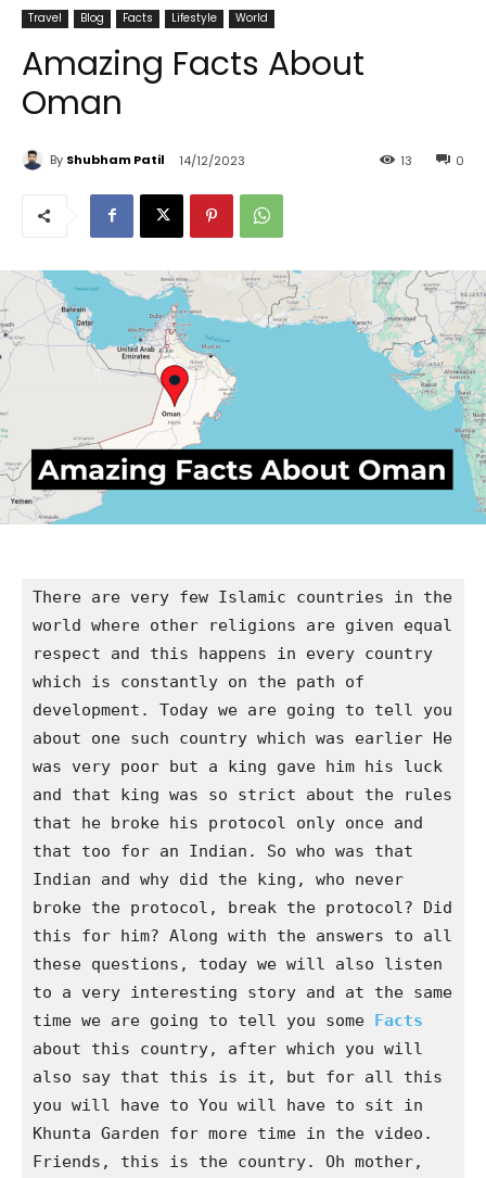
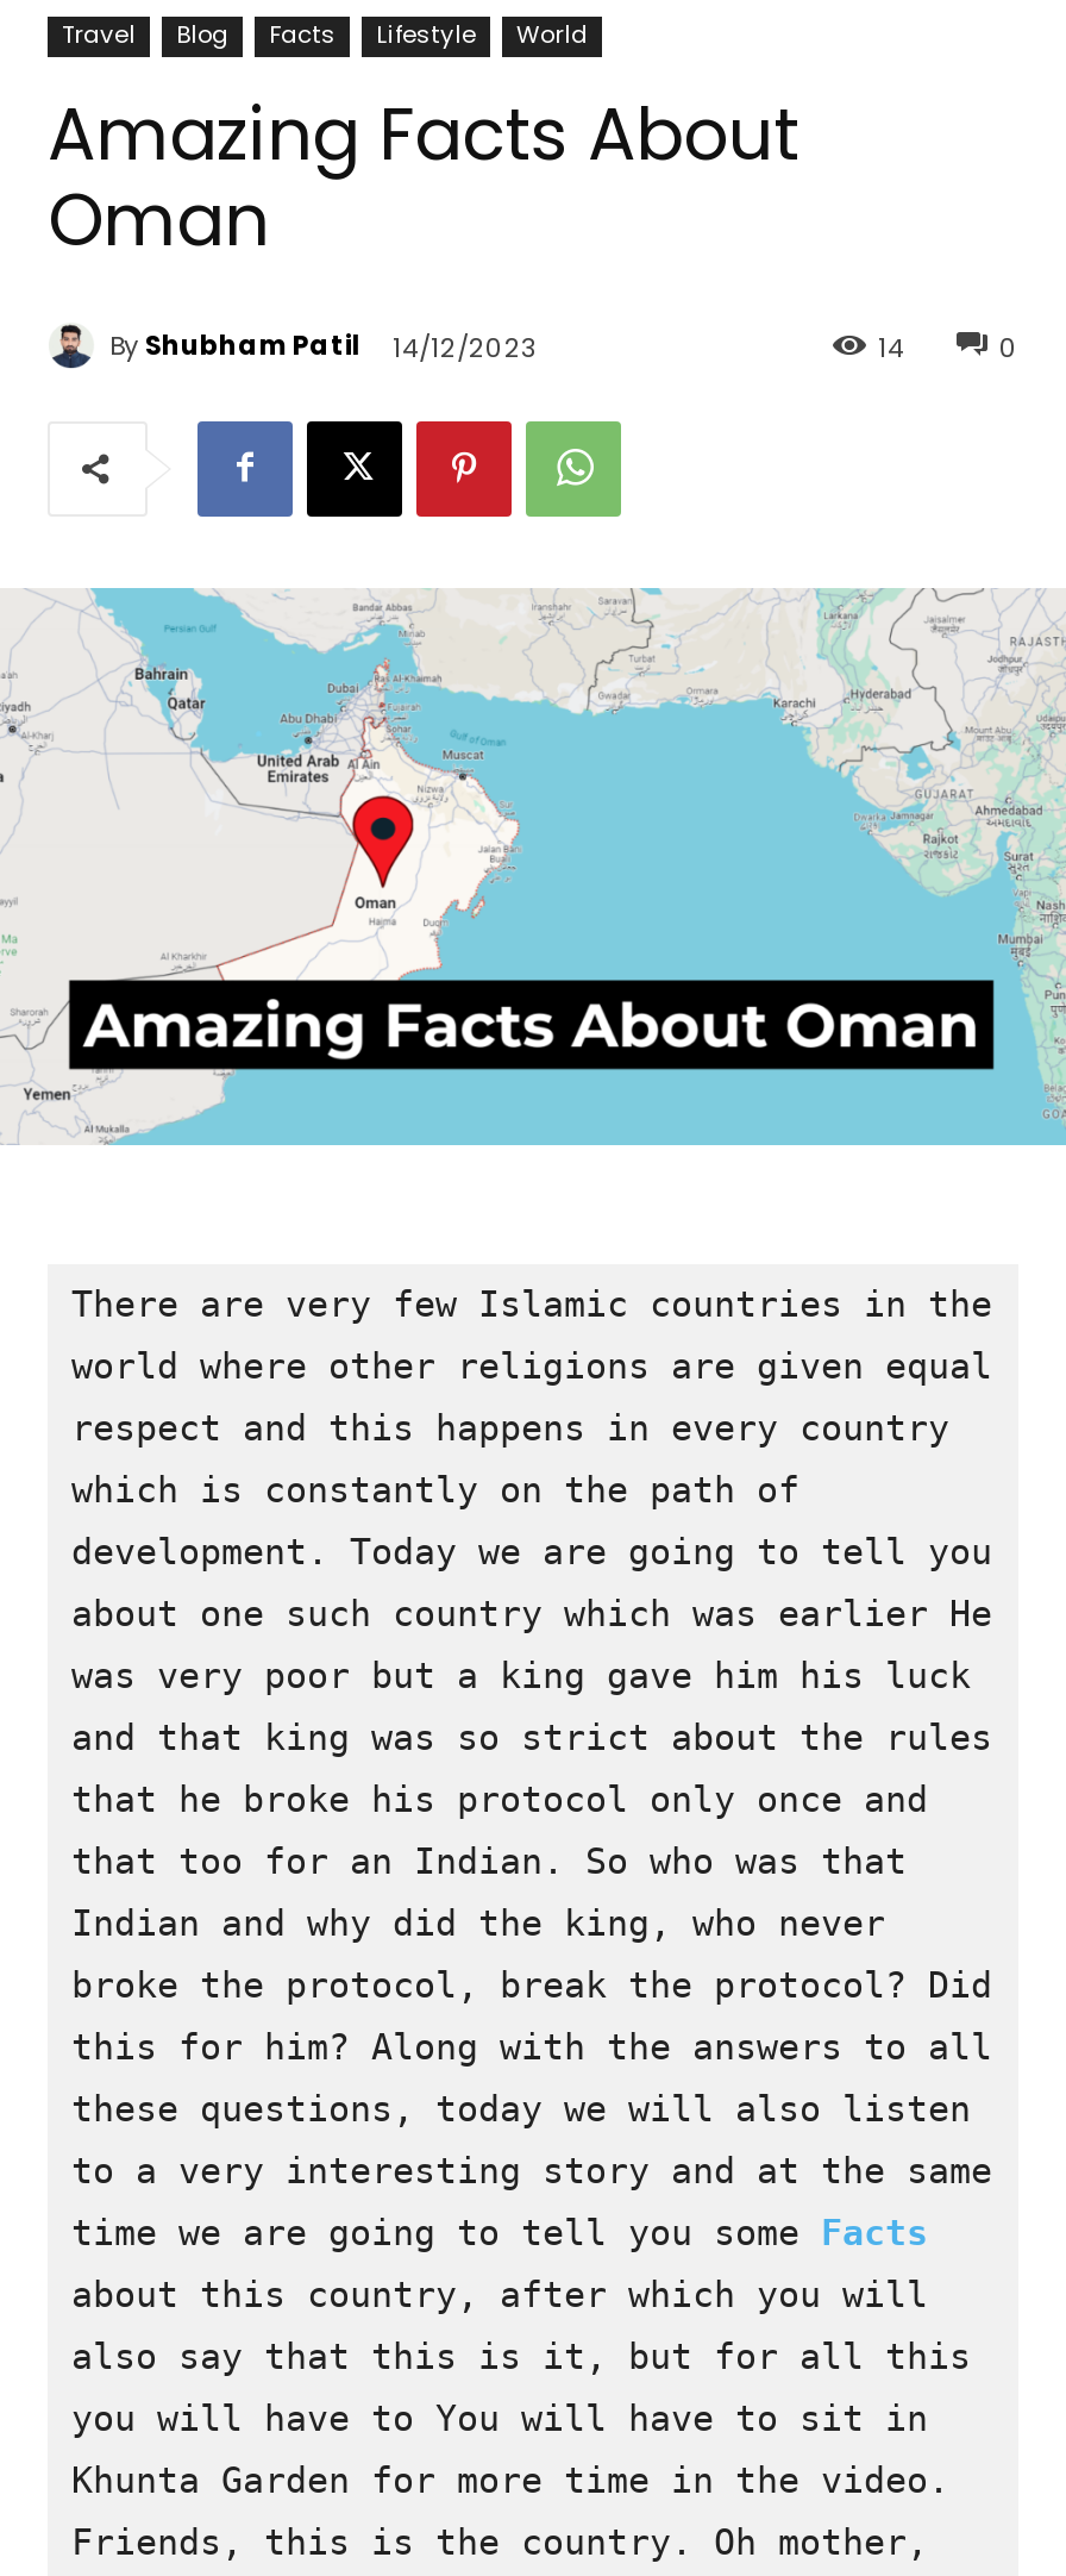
- 13
+ 14
